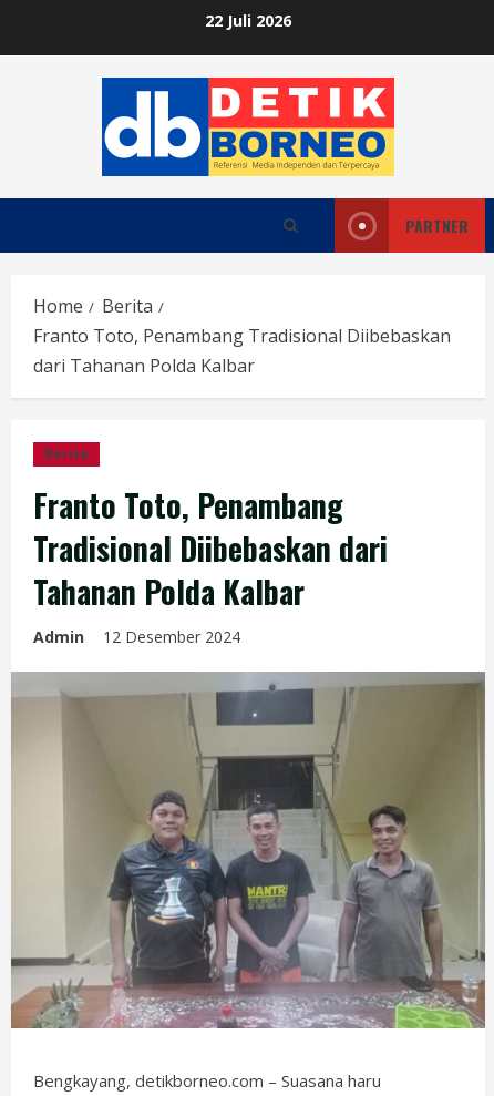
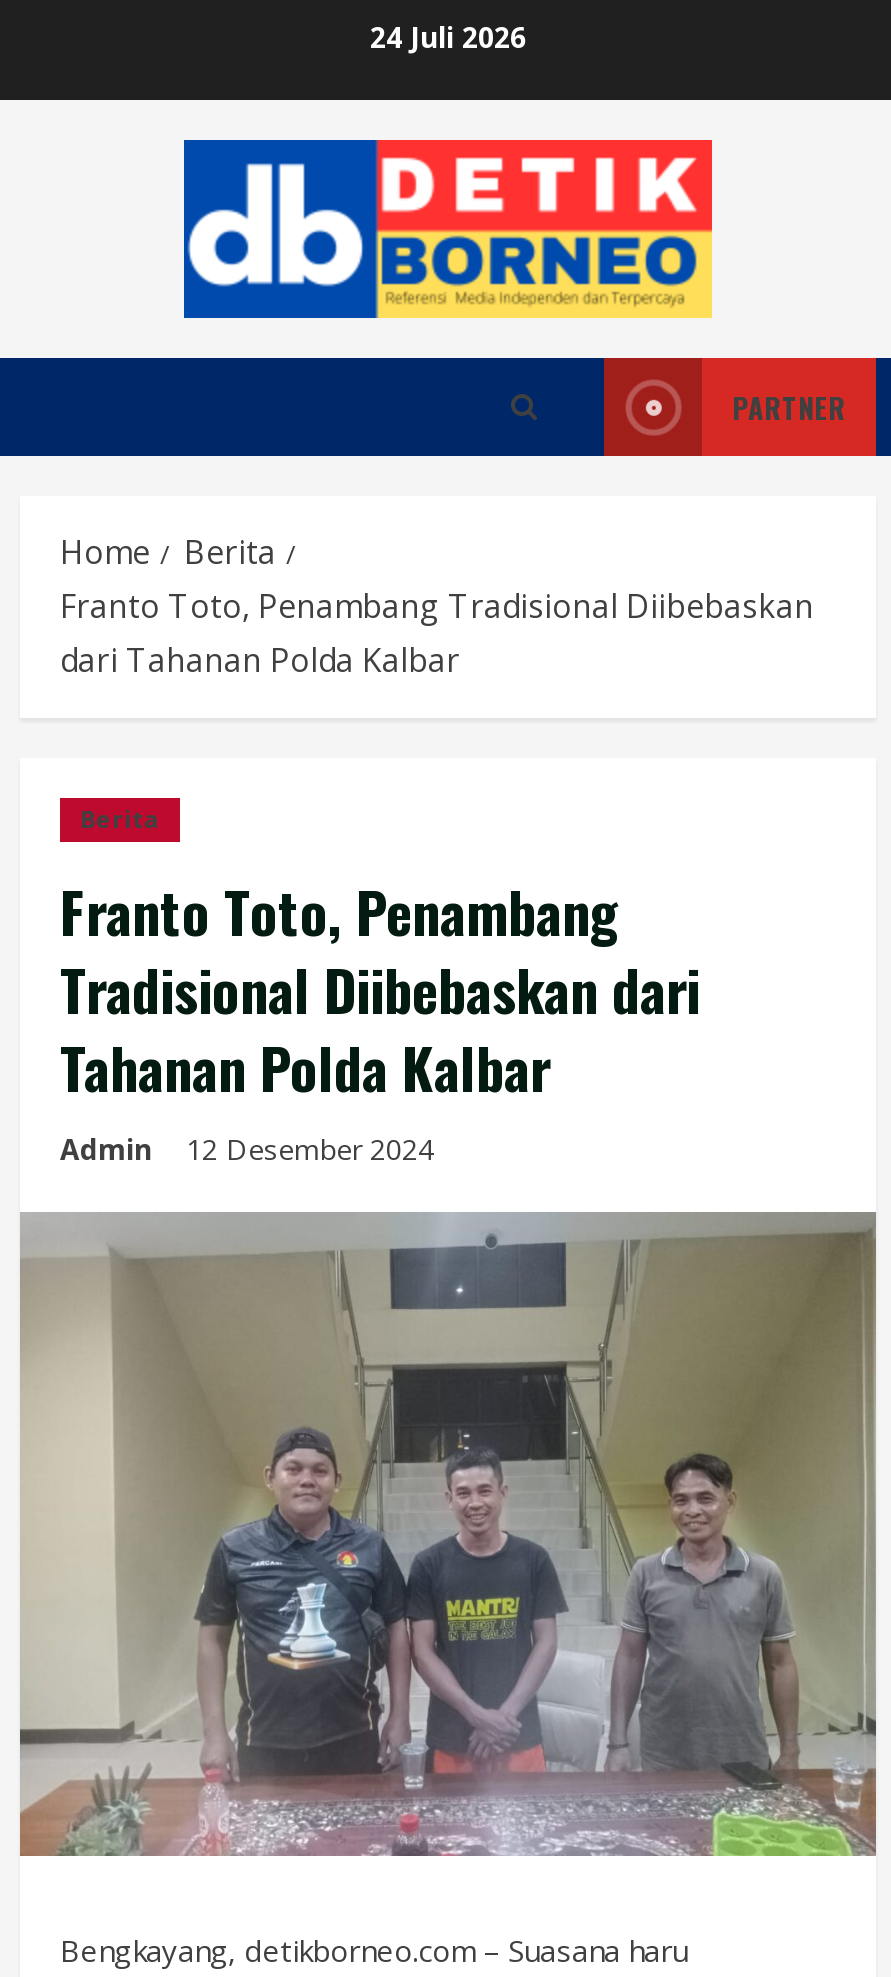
- 22 Juli 2026
+ 24 Juli 2026
